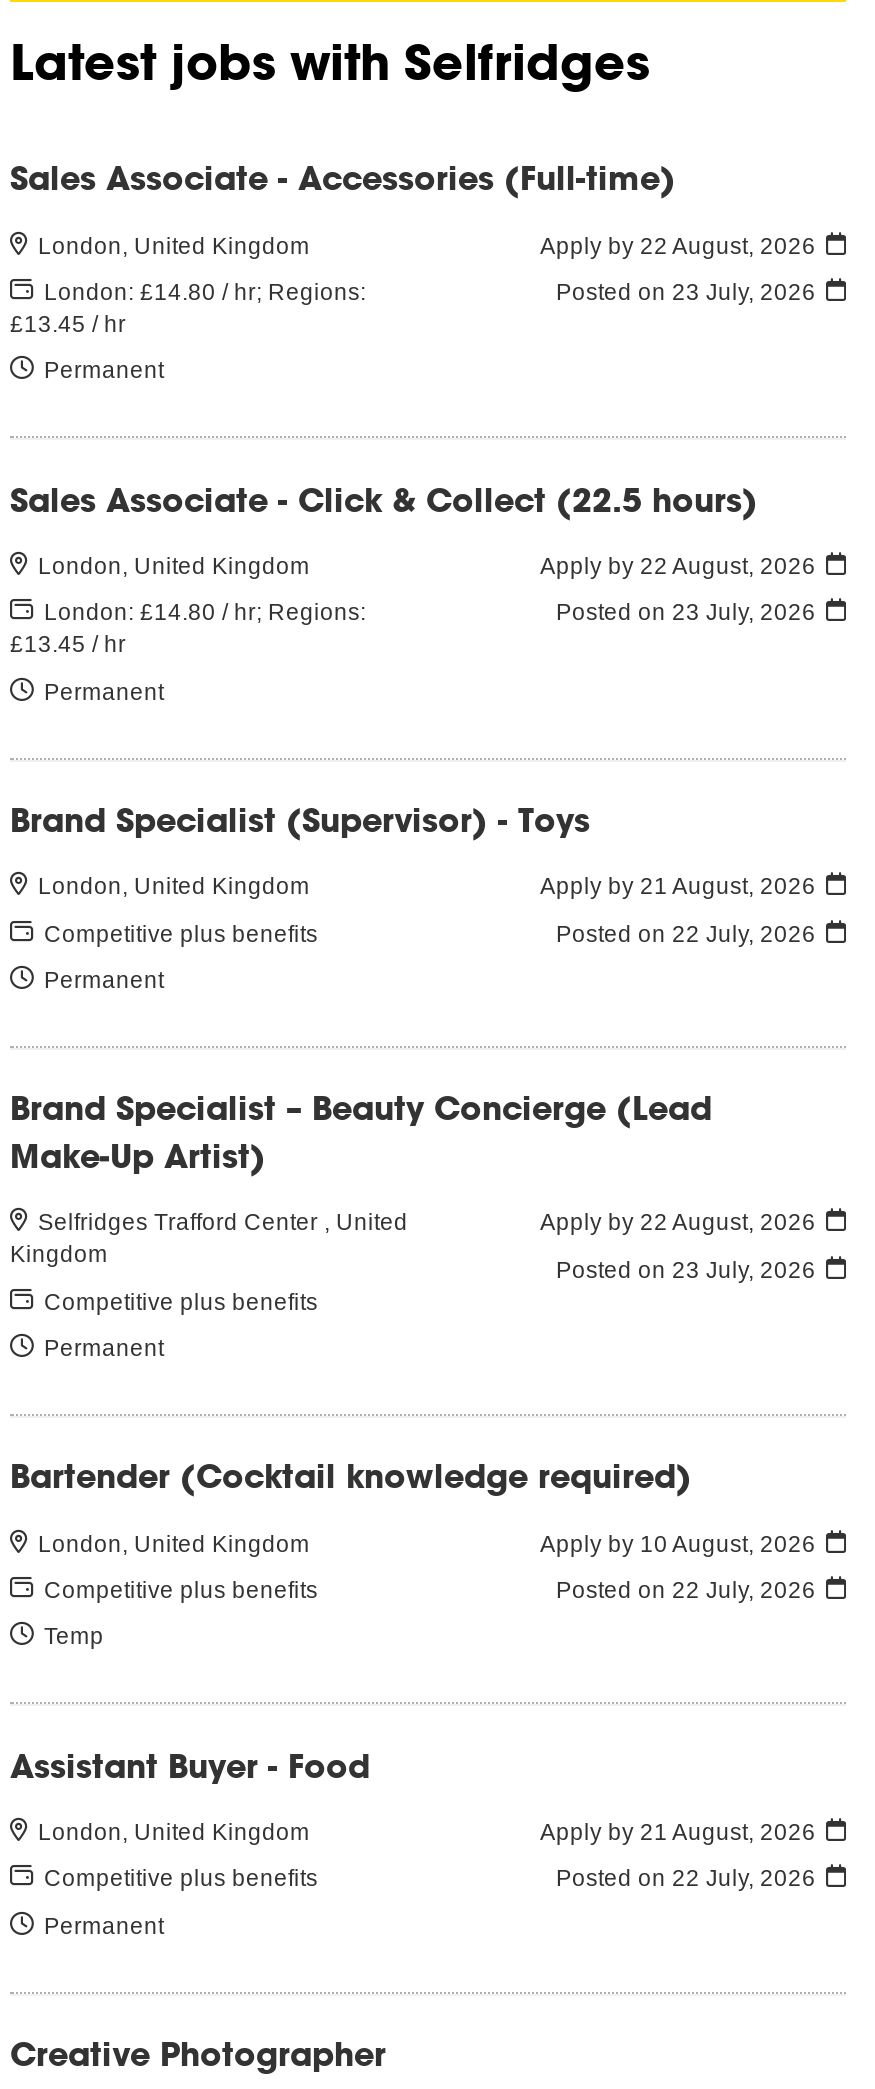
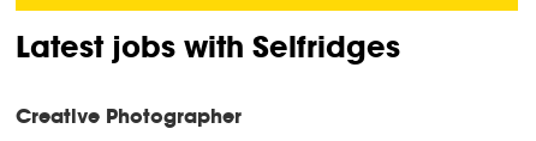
- Sales Associate - Accessories (Full-time)
- London, United Kingdom
- London: £14.80 / hr; Regions:
- £13.45 / hr
- Permanent

- Apply by 22 August, 2026
- Posted on 23 July, 2026

- Sales Associate - Click & Collect (22.5 hours)
- London, United Kingdom
- London: £14.80 / hr; Regions:
- £13.45 / hr
- Permanent

- Apply by 22 August, 2026
- Posted on 23 July, 2026

- Brand Specialist (Supervisor) - Toys
- London, United Kingdom
- Competitive plus benefits
- Permanent

- Apply by 21 August, 2026
- Posted on 22 July, 2026

- Brand Specialist – Beauty Concierge (Lead
- Make‑Up Artist)
- Selfridges Trafford Center , United
- Kingdom
- Competitive plus benefits
- Permanent

- Apply by 22 August, 2026
- Posted on 23 July, 2026

- Bartender (Cocktail knowledge required)
- London, United Kingdom
- Competitive plus benefits
- Temp

- Apply by 10 August, 2026
- Posted on 22 July, 2026

- Assistant Buyer - Food
- London, United Kingdom
- Competitive plus benefits
- Permanent

- Apply by 21 August, 2026
- Posted on 22 July, 2026
